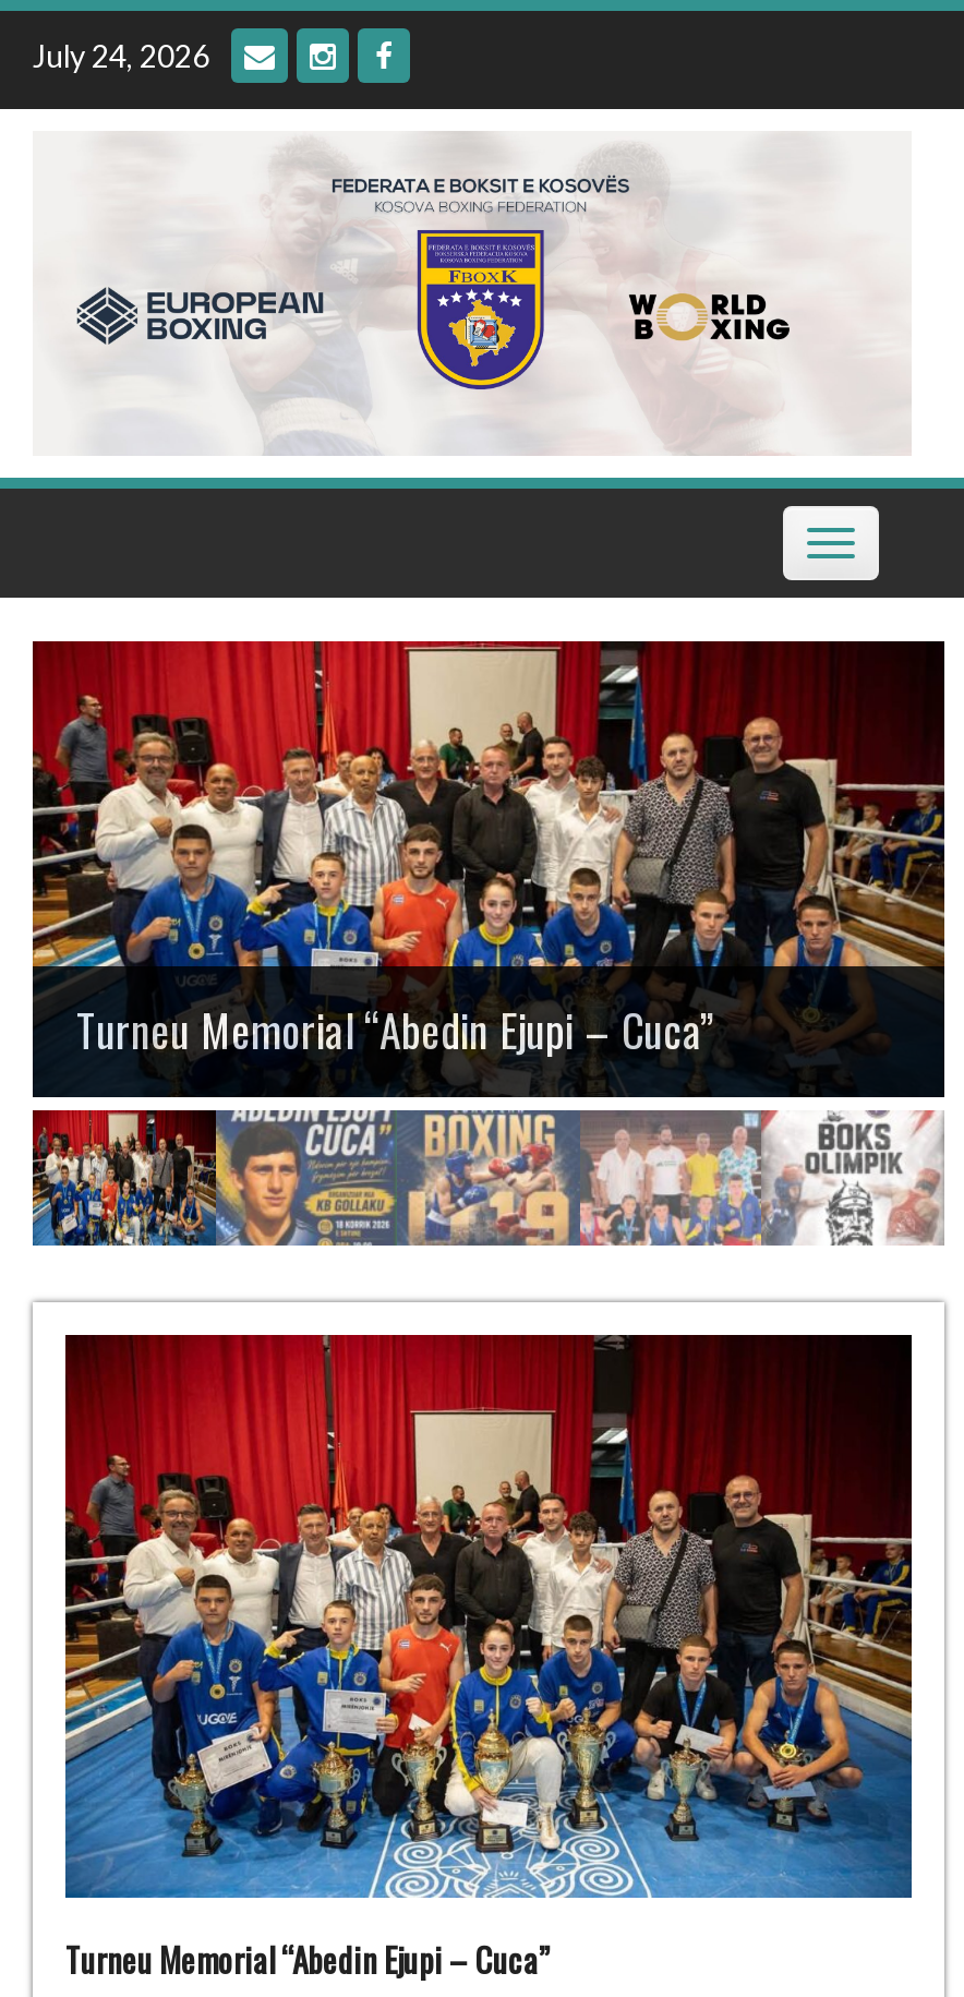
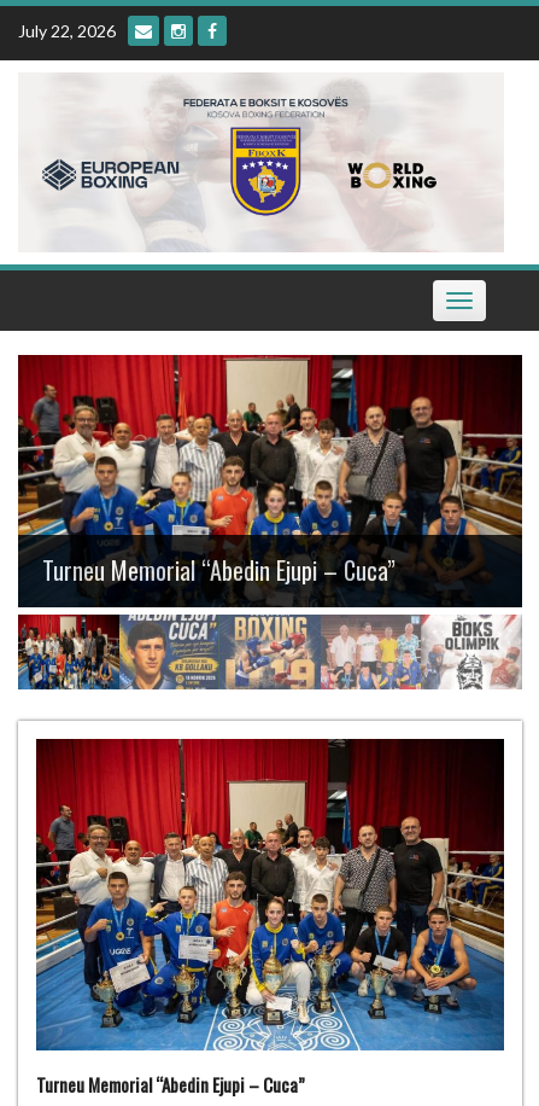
- July 24, 2026
+ July 22, 2026
